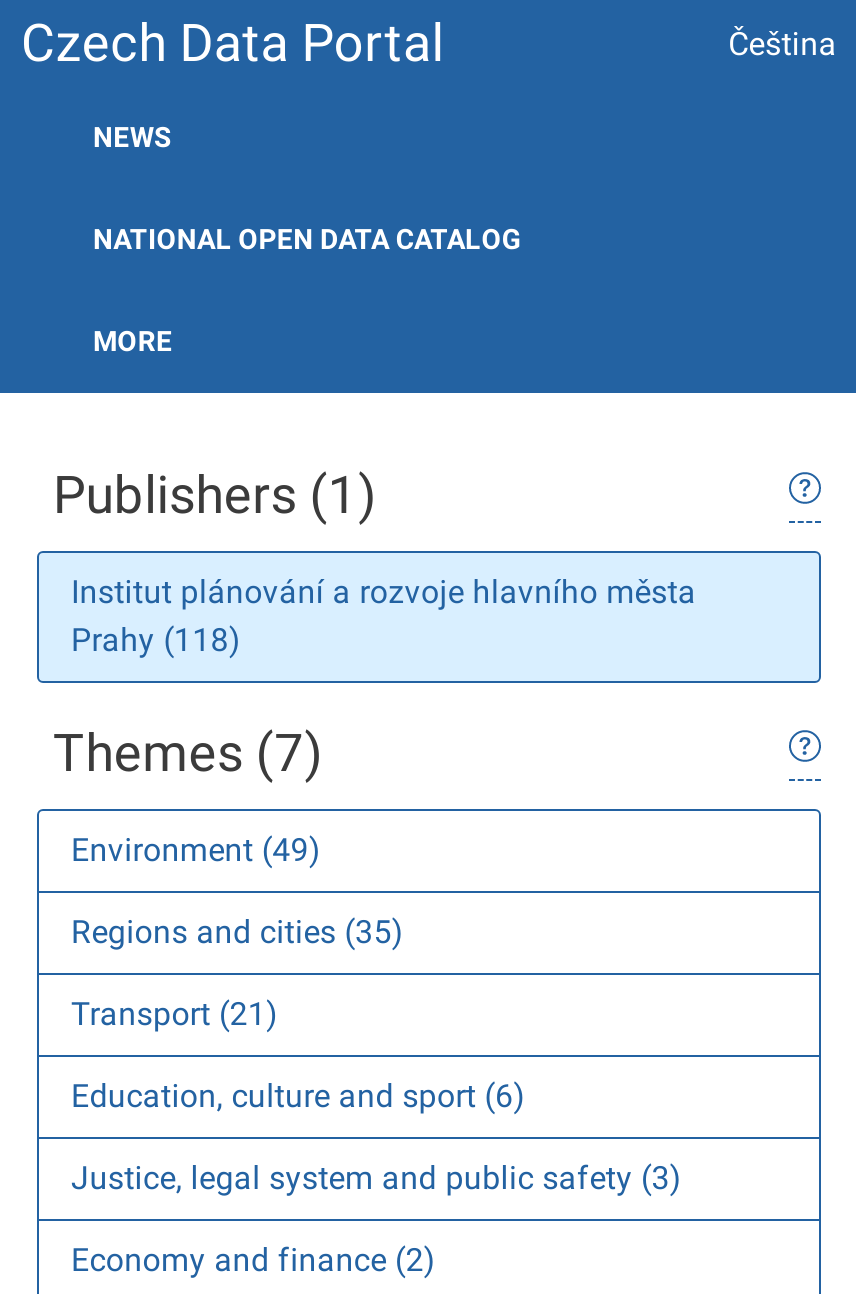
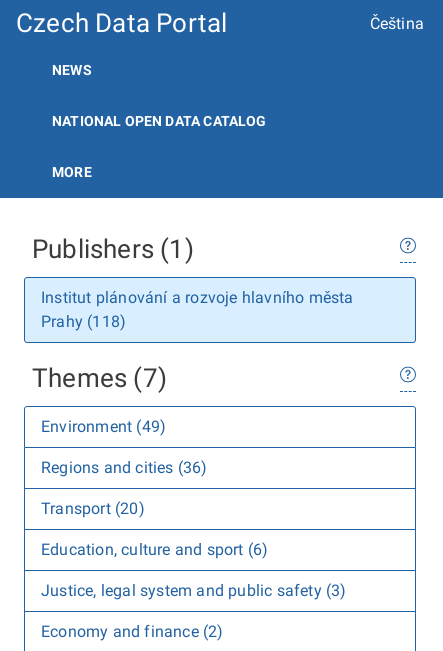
- Regions and cities (35)
+ Regions and cities (36)

- Transport (21)
+ Transport (20)
